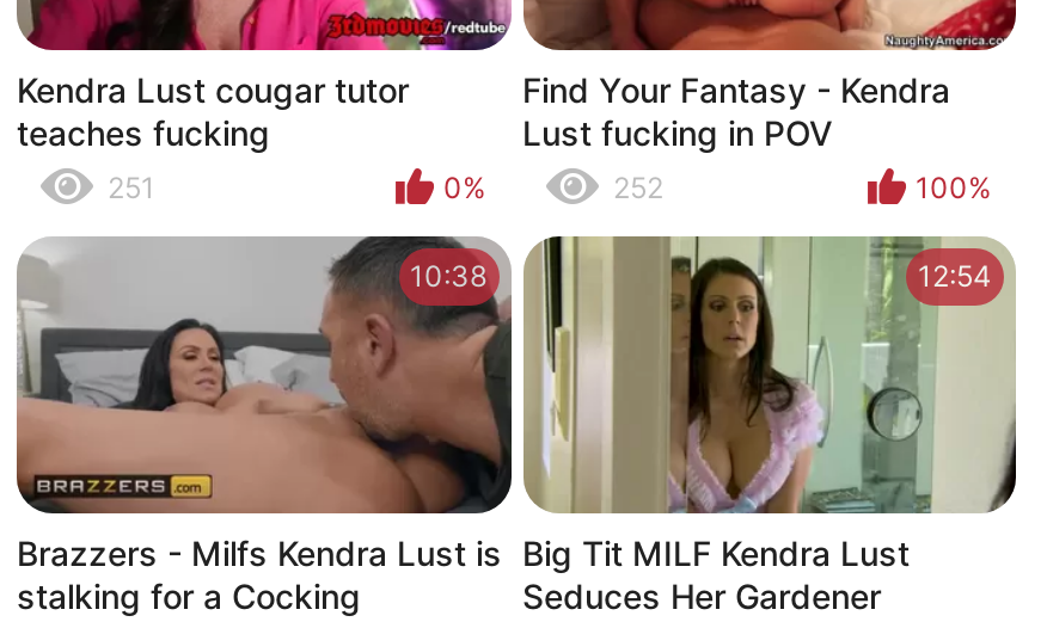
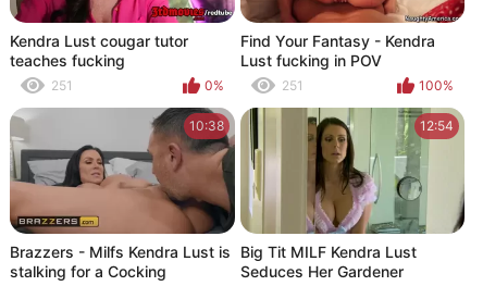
- 252
+ 251
